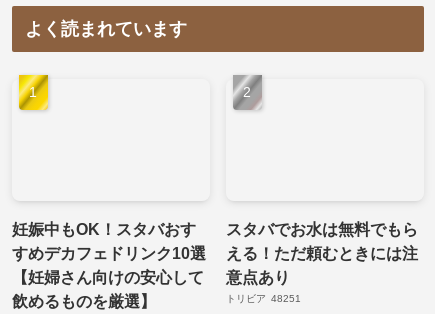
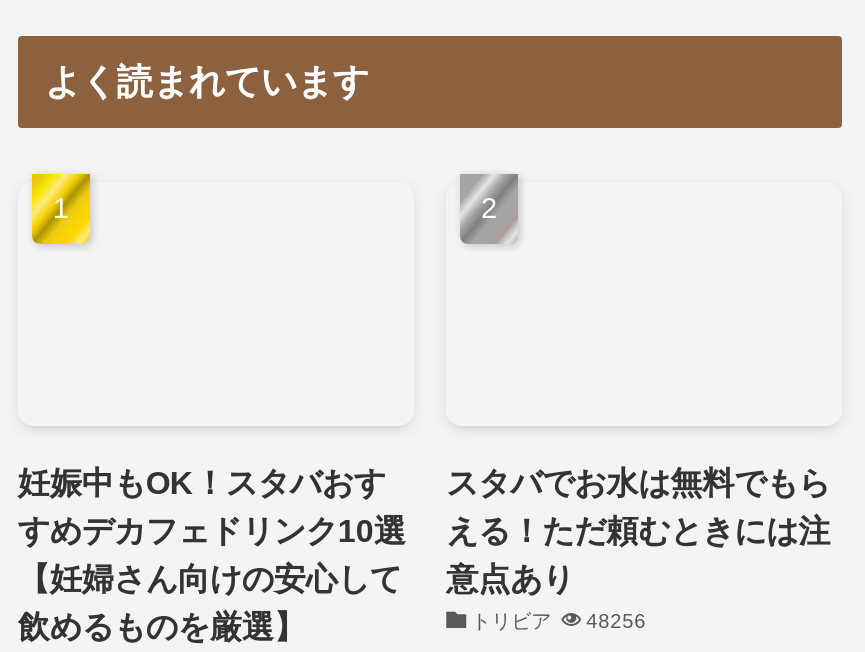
- トリビア 48251
+ トリビア
+ 48256
